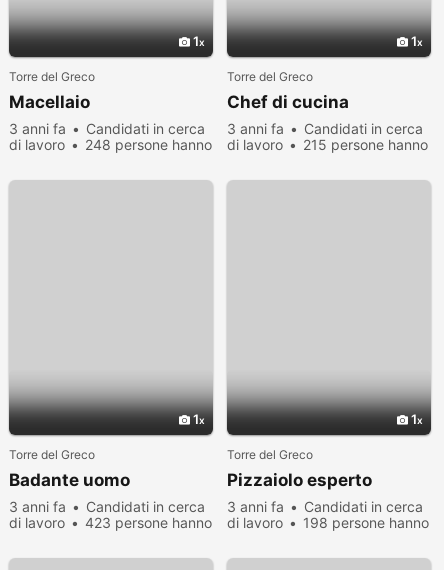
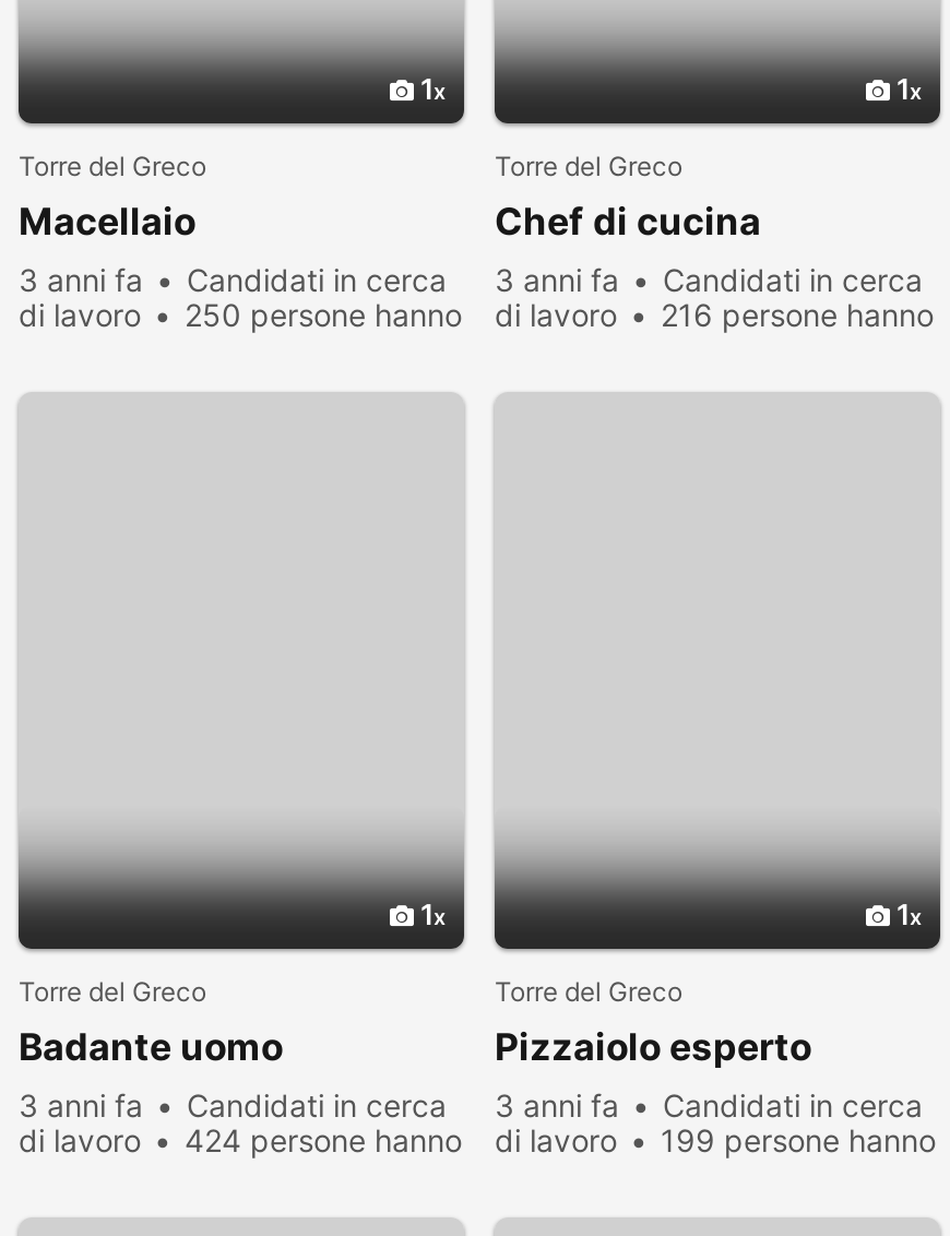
- 248 persone hanno
+ 250 persone hanno

- 215 persone hanno
+ 216 persone hanno

- 423 persone hanno
+ 424 persone hanno

- 198 persone hanno
+ 199 persone hanno
